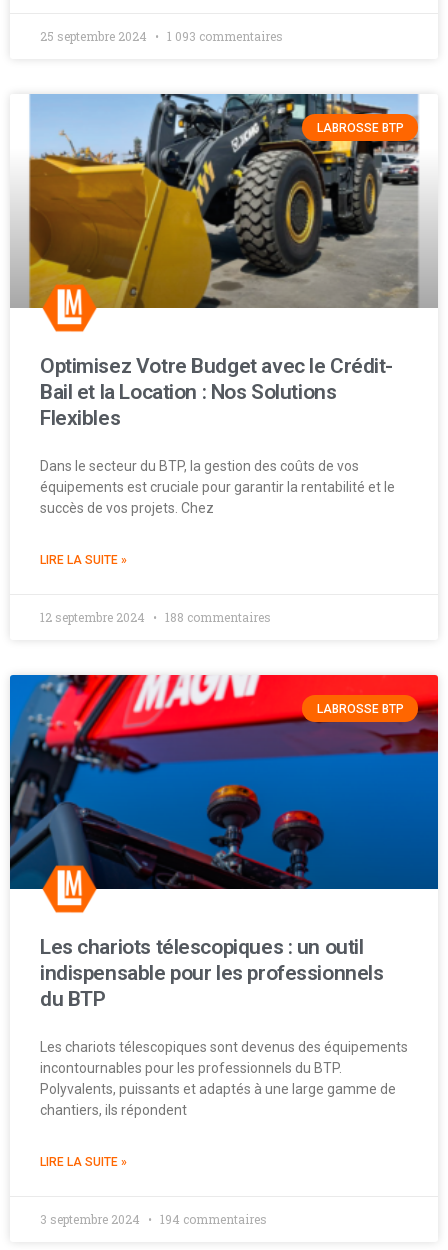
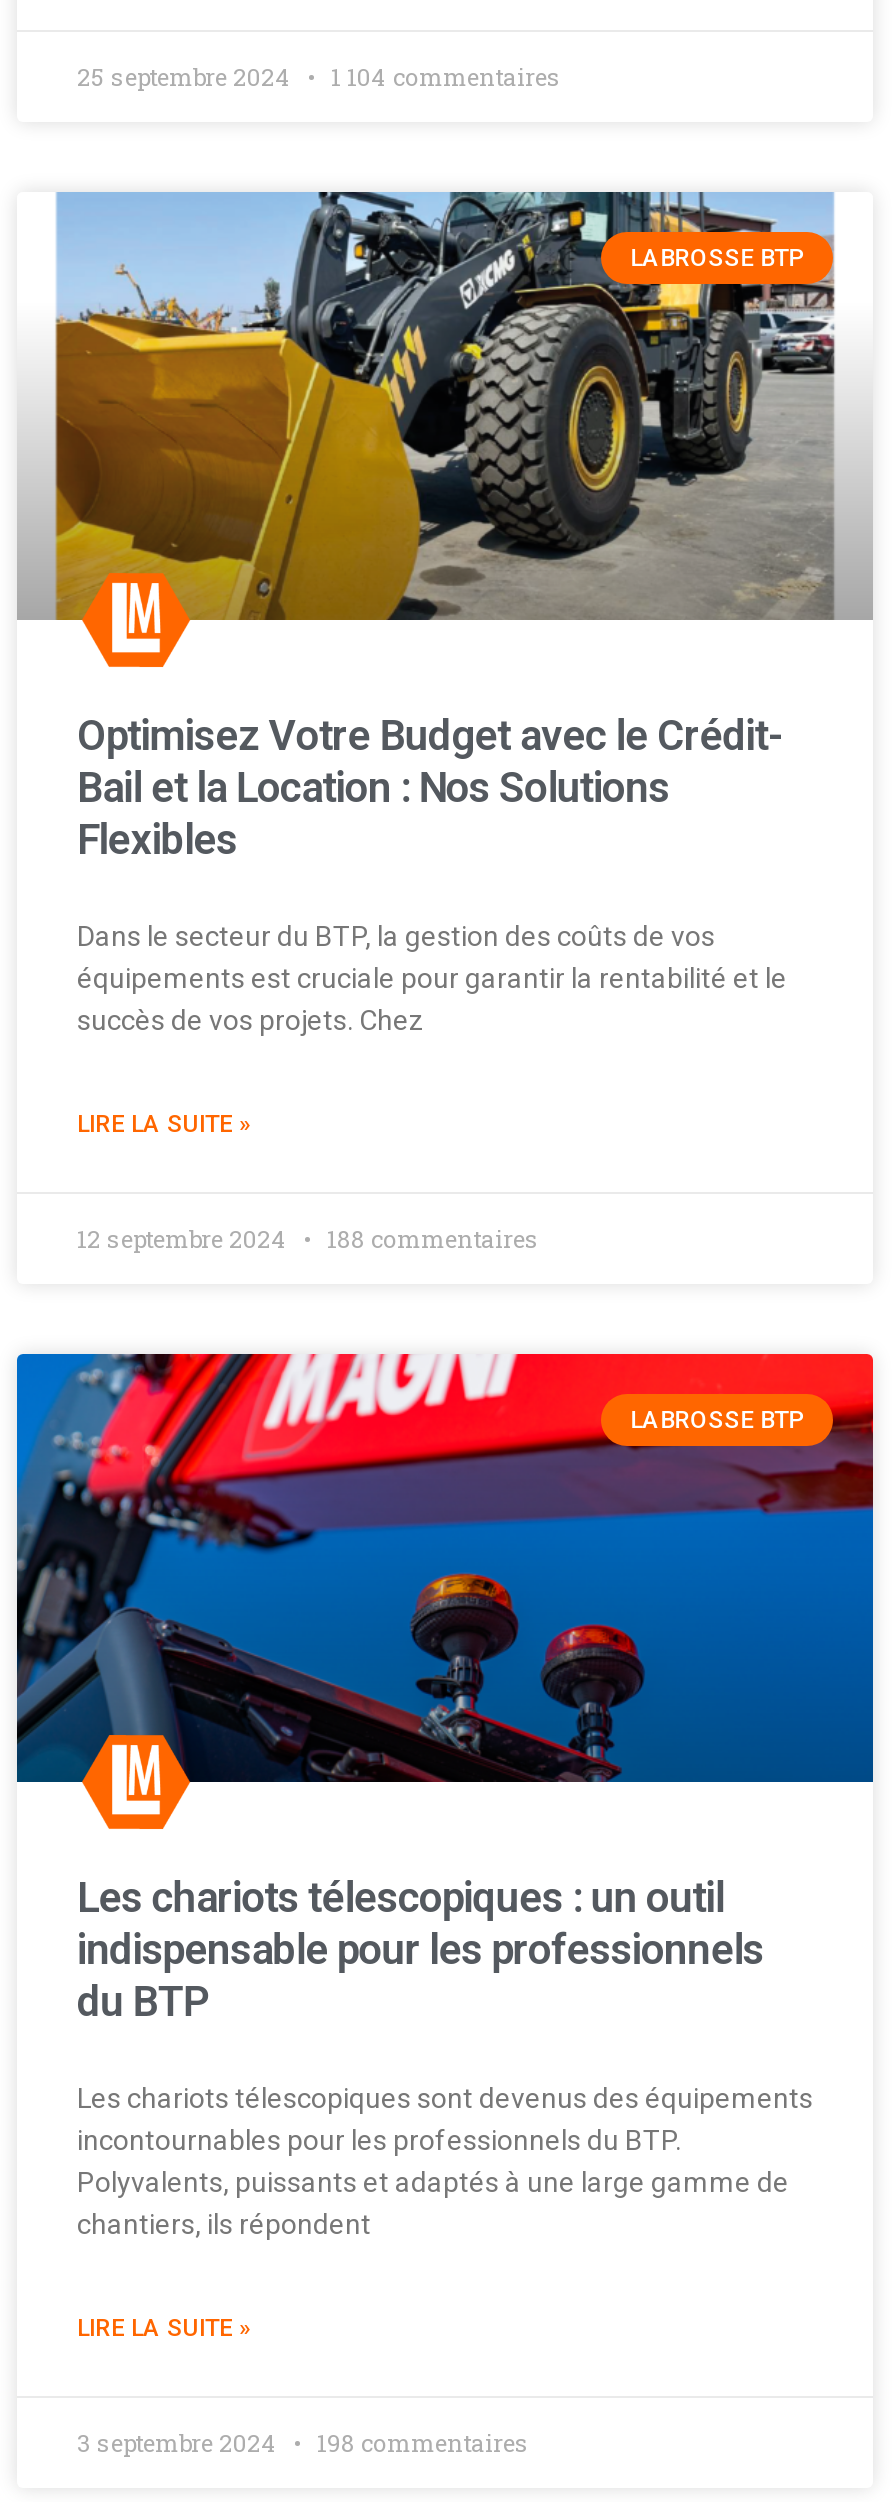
- 1 093 commentaires
+ 1 104 commentaires

- 194 commentaires
+ 198 commentaires
